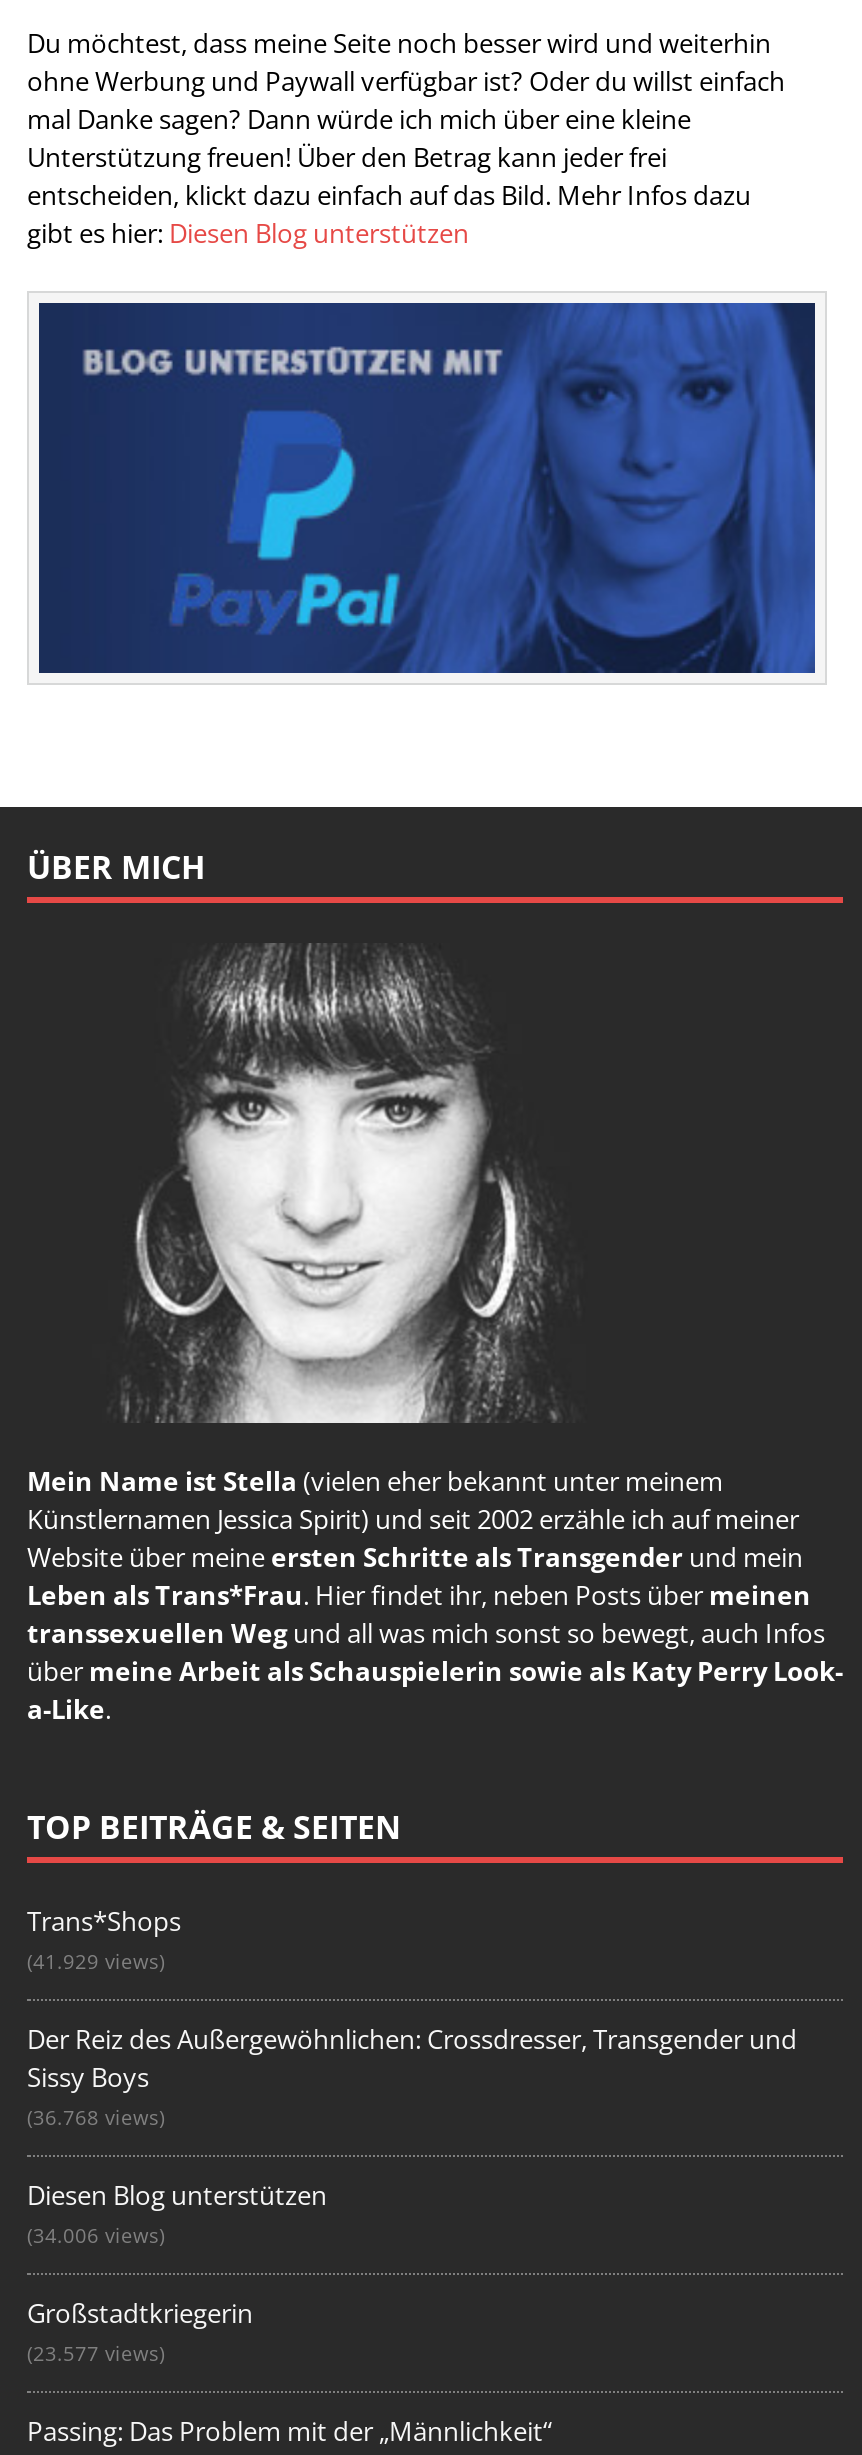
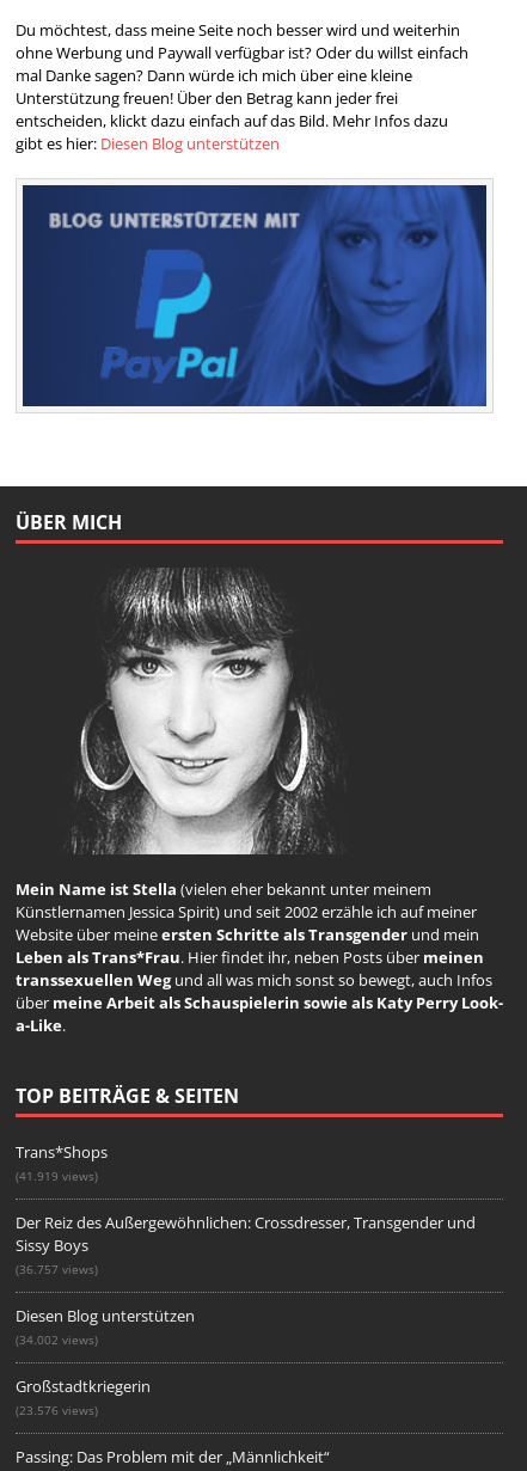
- (41.929 views)
+ (41.919 views)

- (36.768 views)
+ (36.757 views)

- (34.006 views)
+ (34.002 views)

- (23.577 views)
+ (23.576 views)
